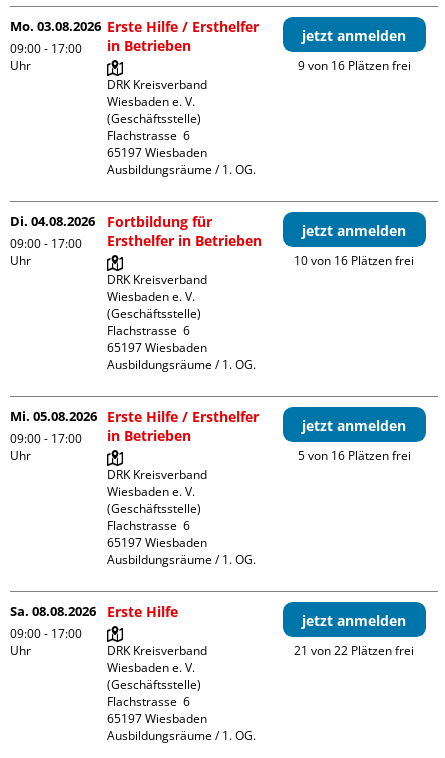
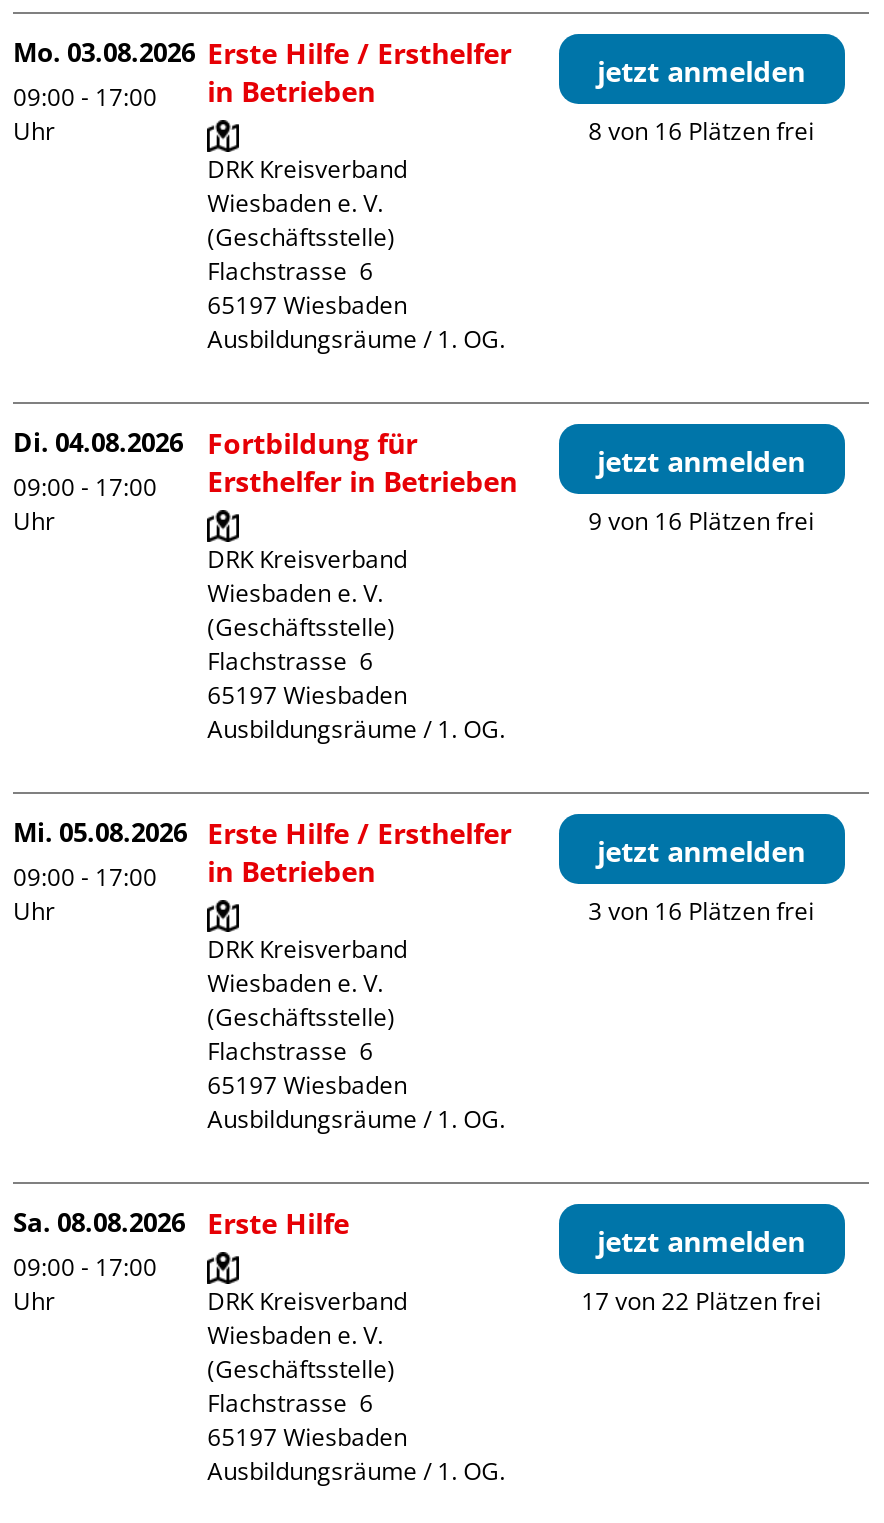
moved down: 9 von 16 Plätzen frei

+ 8 von 16 Plätzen frei

- 10 von 16 Plätzen frei

- 5 von 16 Plätzen frei
+ 3 von 16 Plätzen frei

- 21 von 22 Plätzen frei
+ 17 von 22 Plätzen frei
